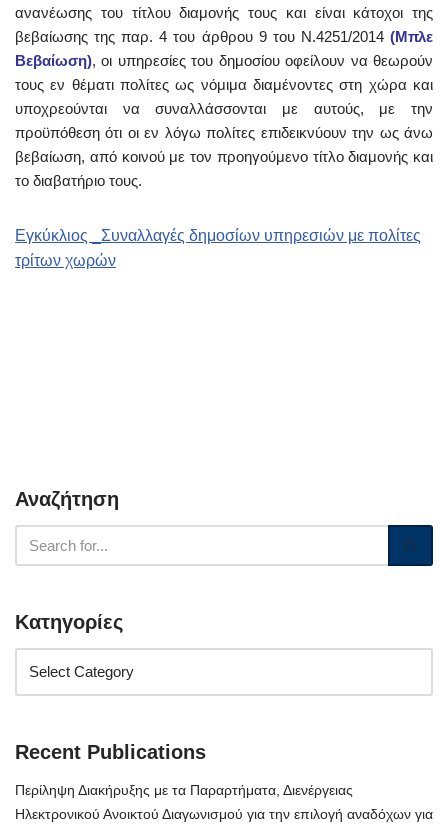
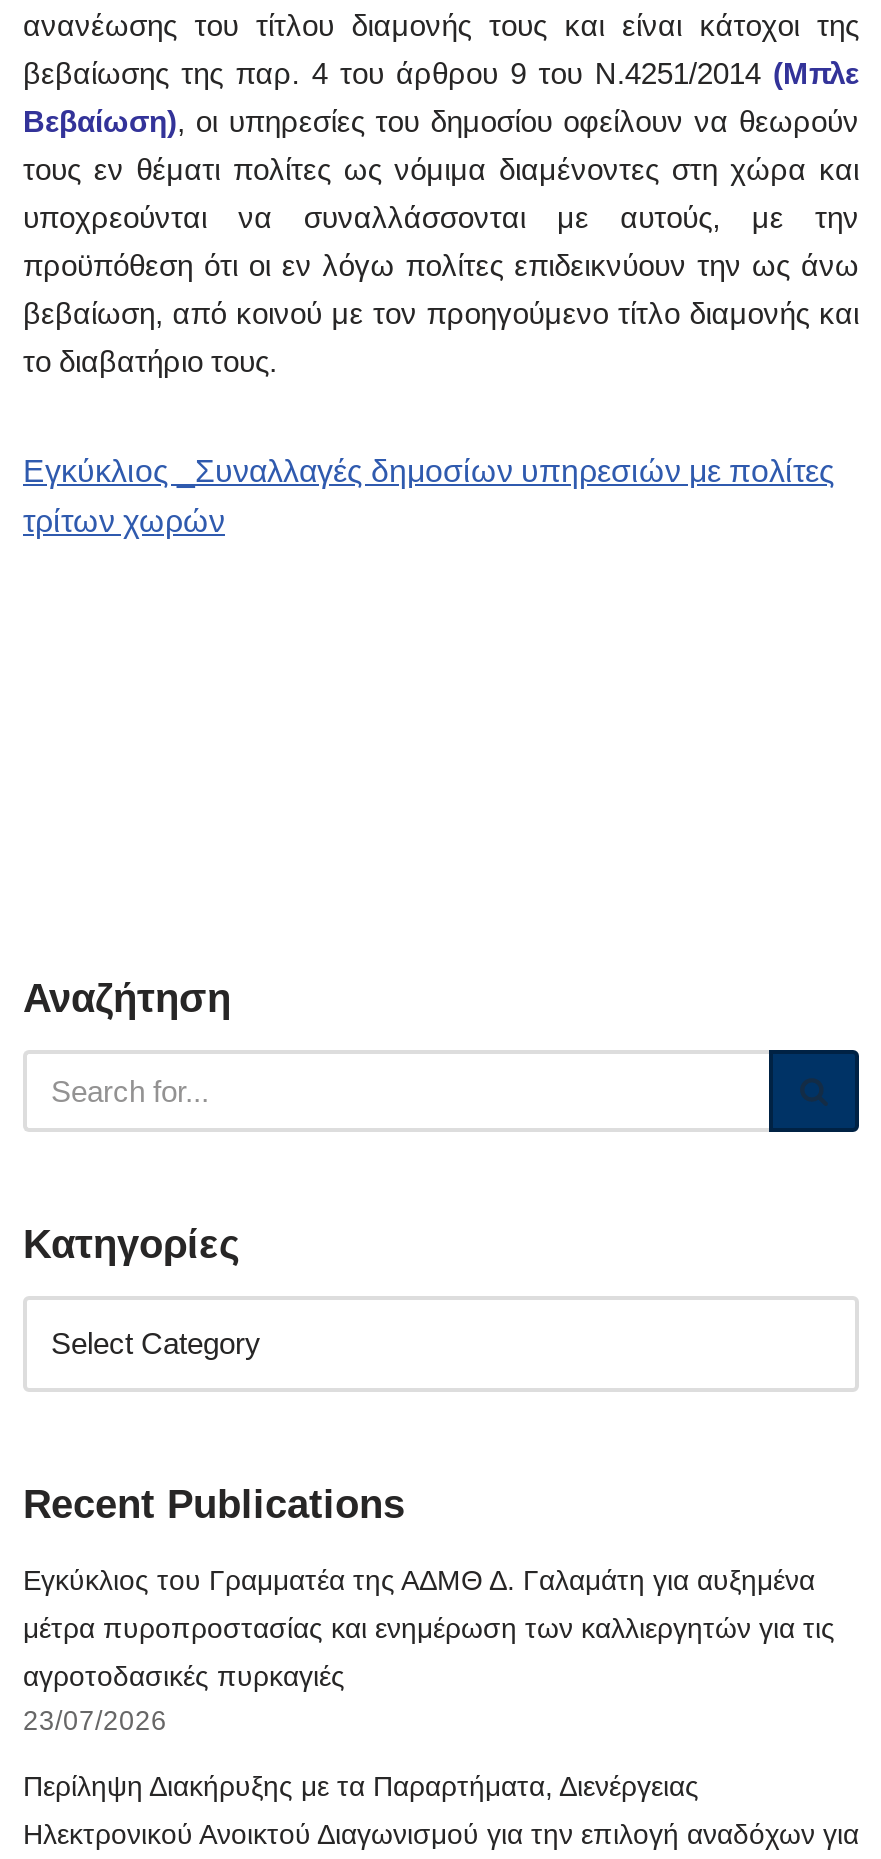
+ Εγκύκλιος του Γραμματέα της ΑΔΜΘ Δ. Γαλαμάτη για αυξημένα
+ μέτρα πυροπροστασίας και ενημέρωση των καλλιεργητών για τις
+ αγροτοδασικές πυρκαγιές
+ 23/07/2026
